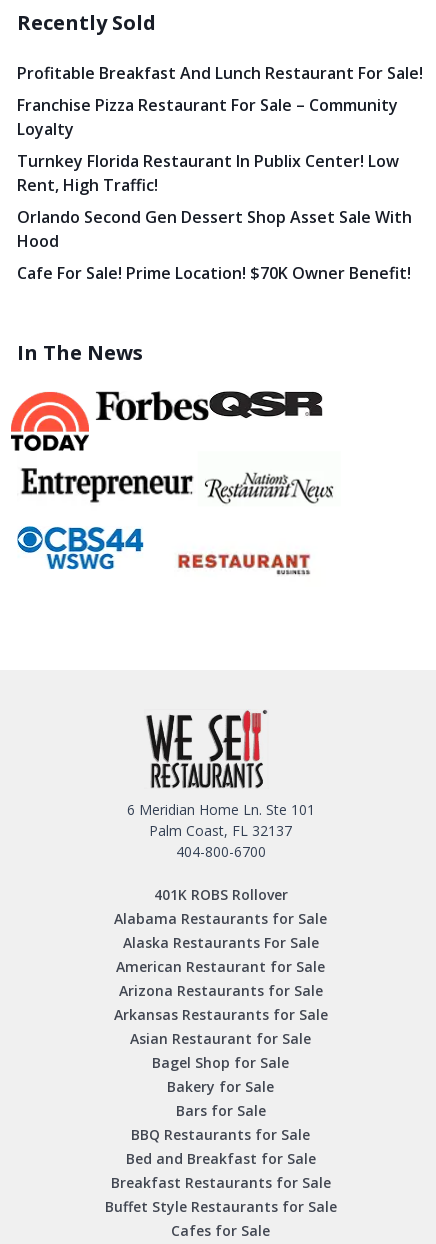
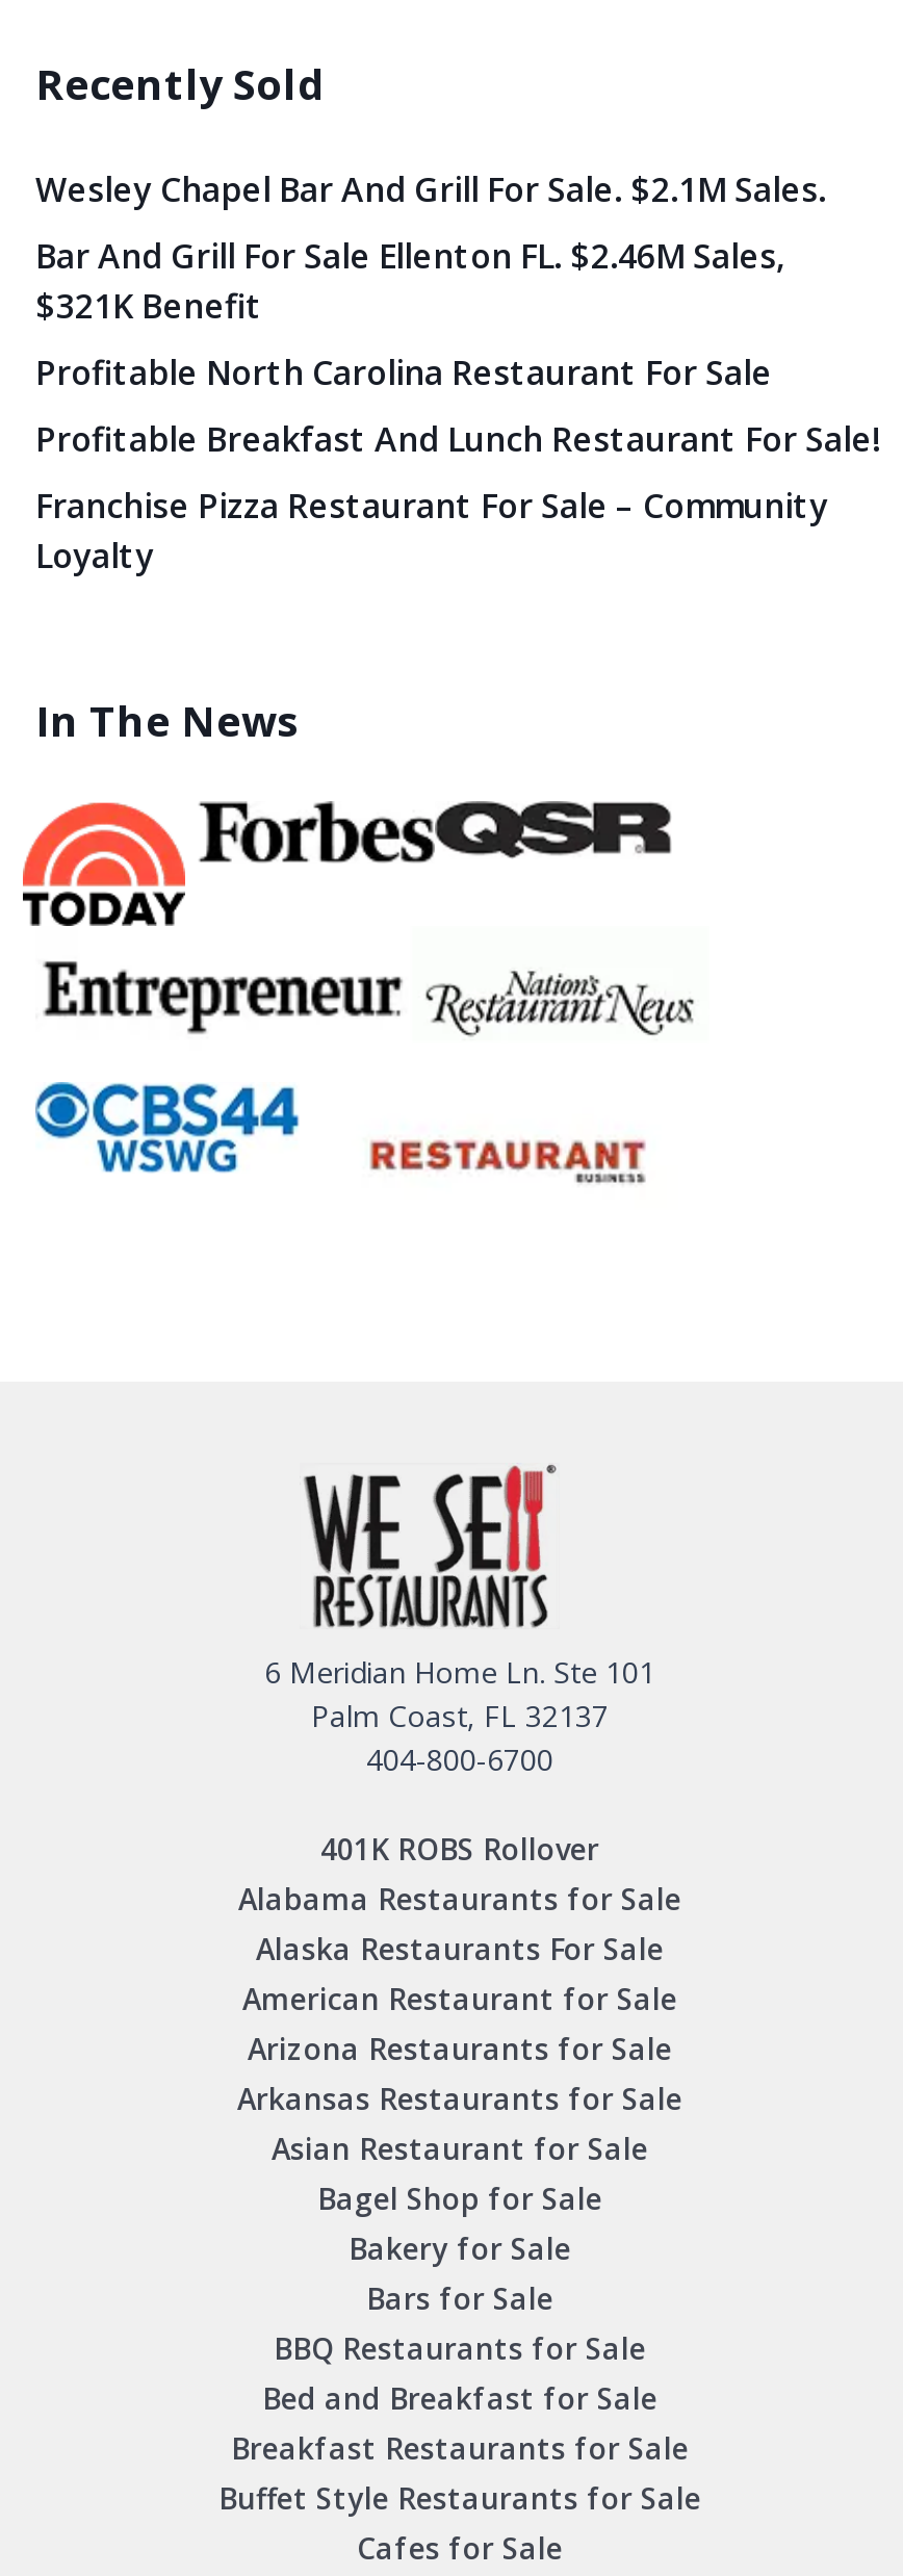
+ Wesley Chapel Bar And Grill For Sale. $2.1M Sales.
+ Bar And Grill For Sale Ellenton FL. $2.46M Sales,
+ $321K Benefit
+ Profitable North Carolina Restaurant For Sale

moved down: Profitable Breakfast And Lunch Restaurant For Sale! | Franchise Pizza Restaurant For Sale – Community | Loyalty

- Turnkey Florida Restaurant In Publix Center! Low
- Rent, High Traffic!
- Orlando Second Gen Dessert Shop Asset Sale With
- Hood
- Cafe For Sale! Prime Location! $70K Owner Benefit!
